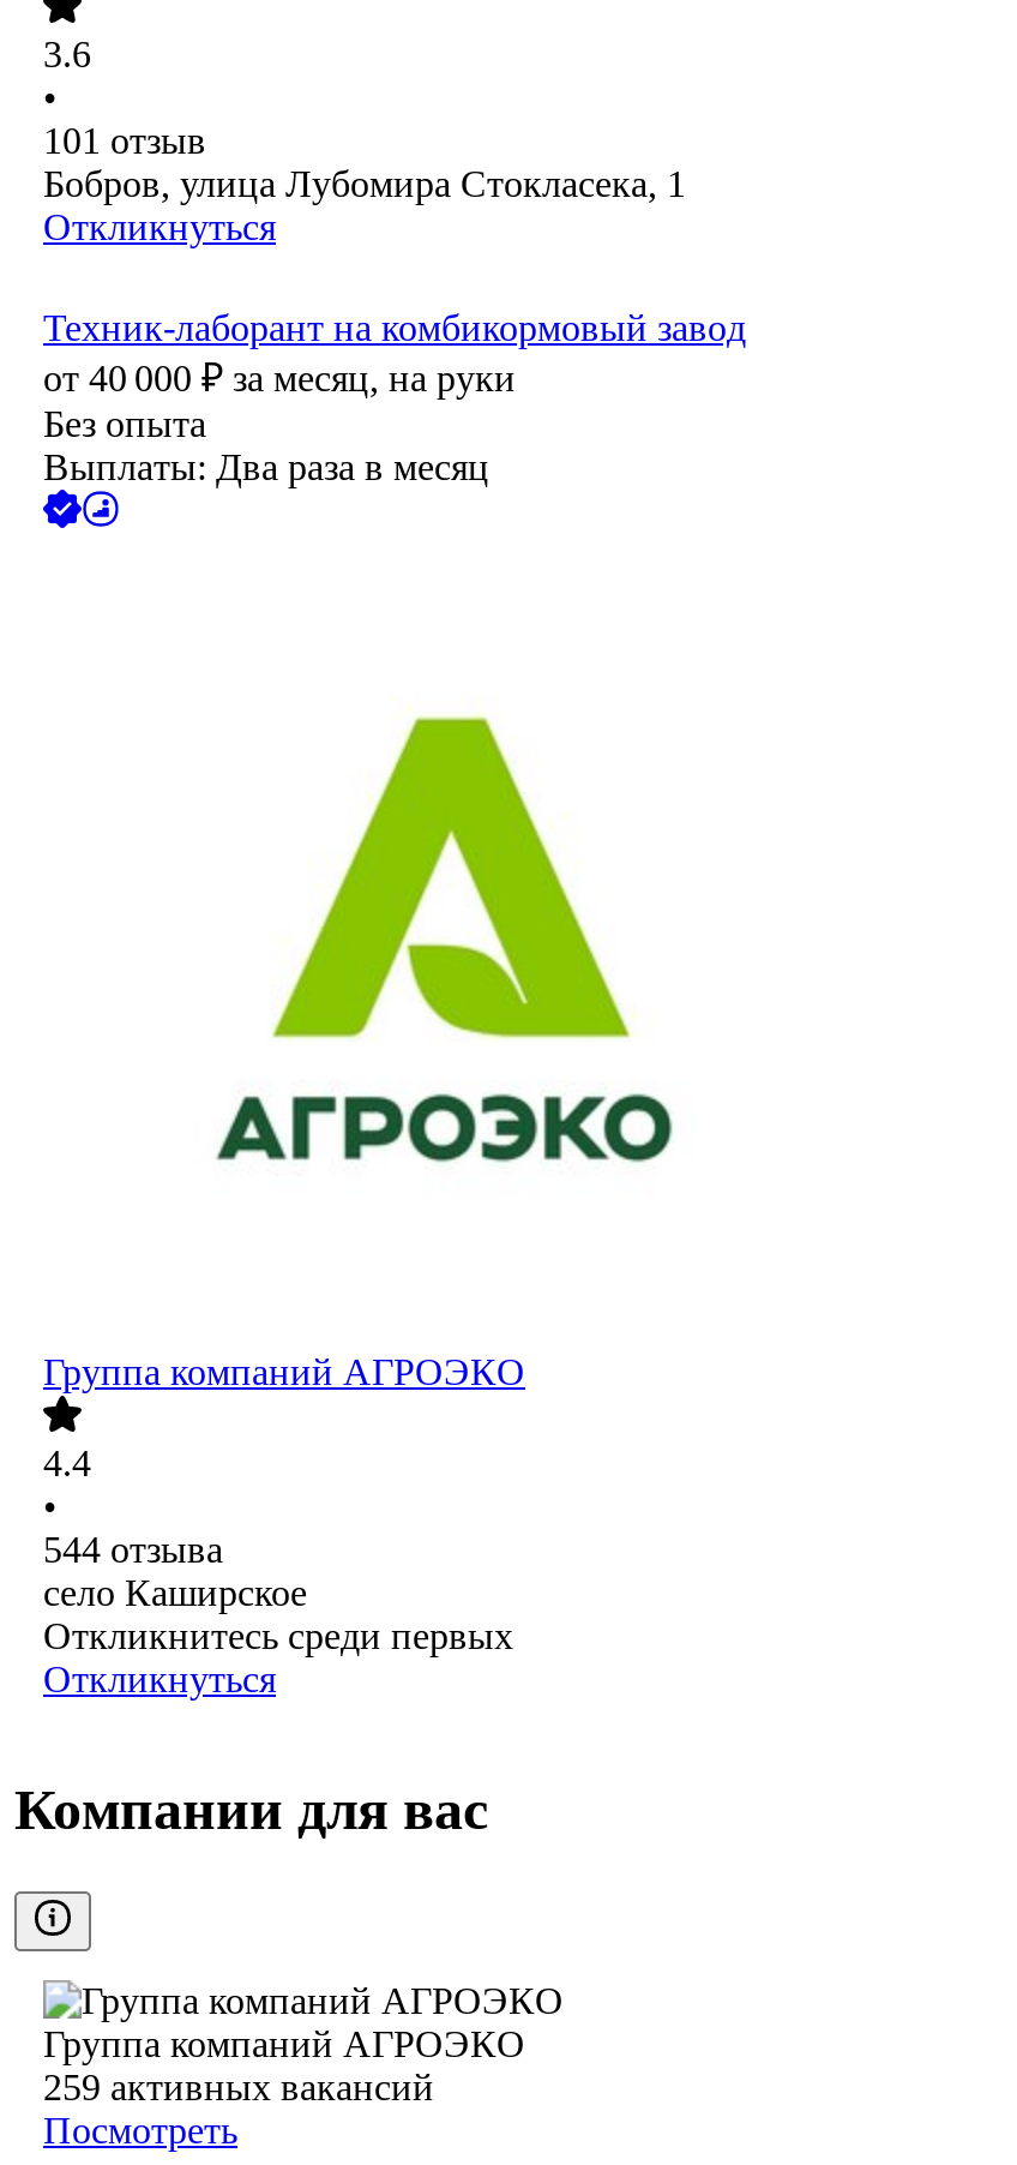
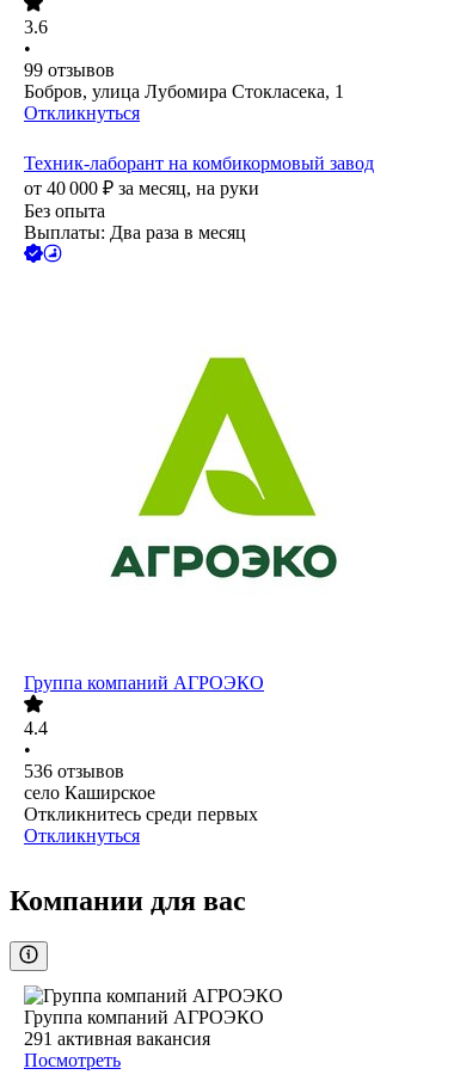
- 101 отзыв
+ 99 отзывов

- 544 отзыва
+ 536 отзывов

- 259 активных вакансий
+ 291 активная вакансия
